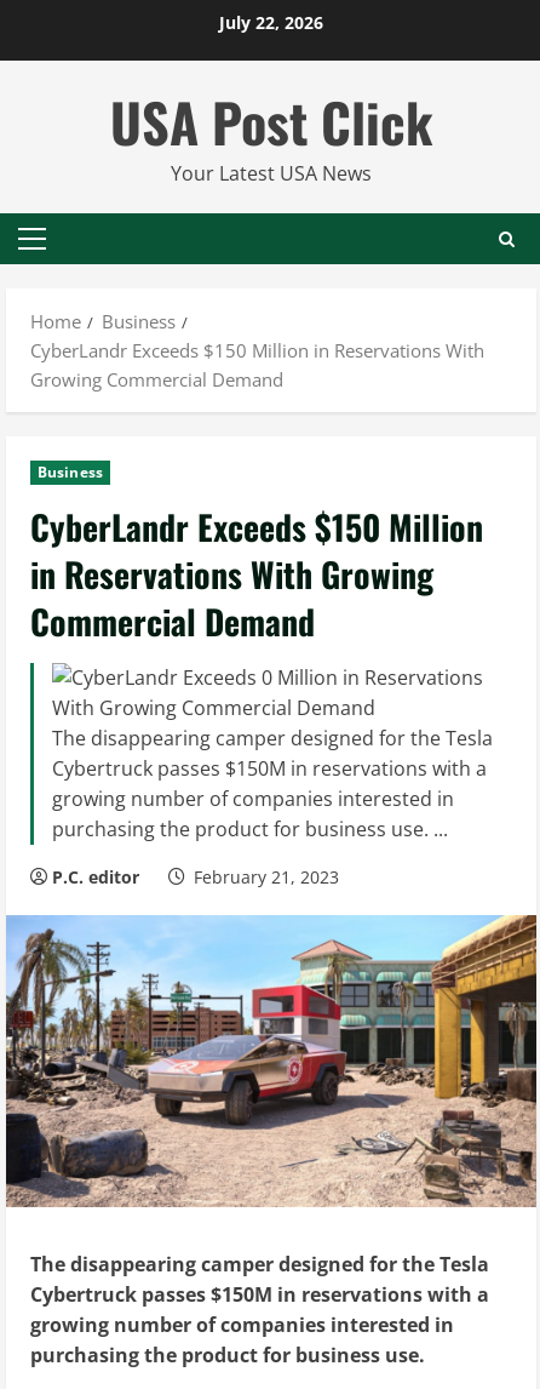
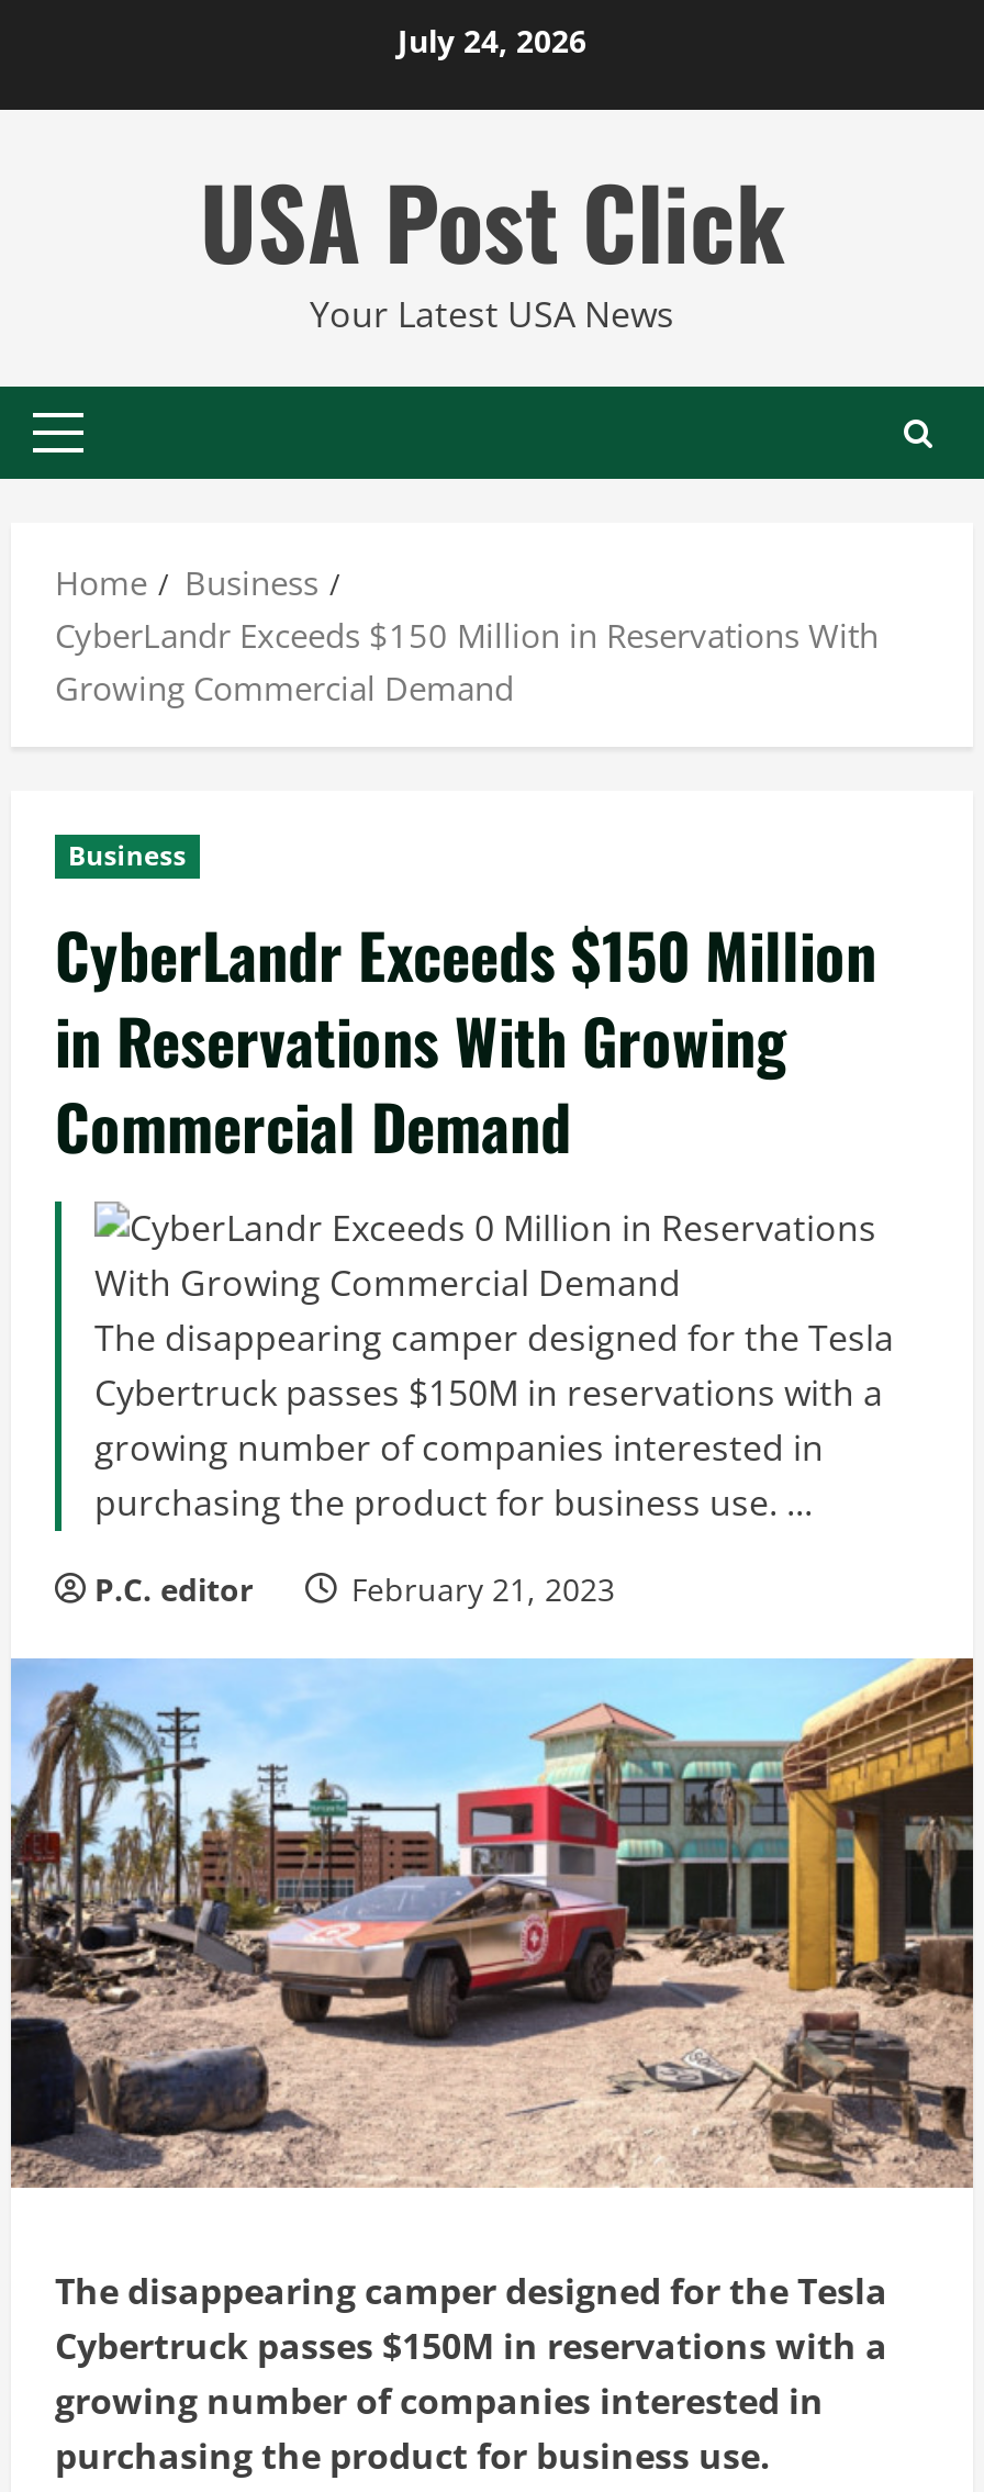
- July 22, 2026
+ July 24, 2026
